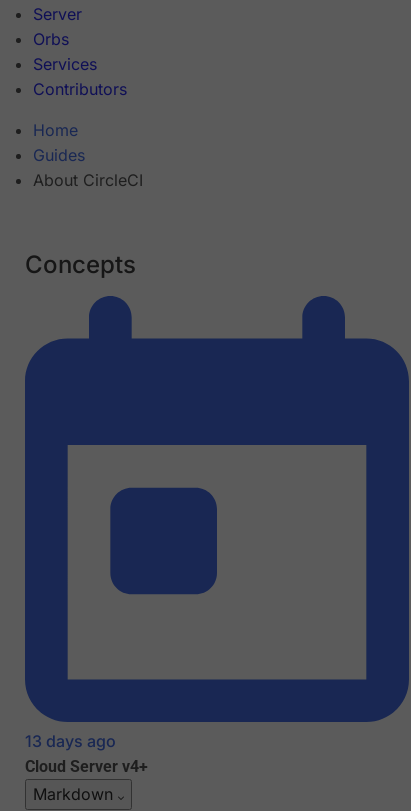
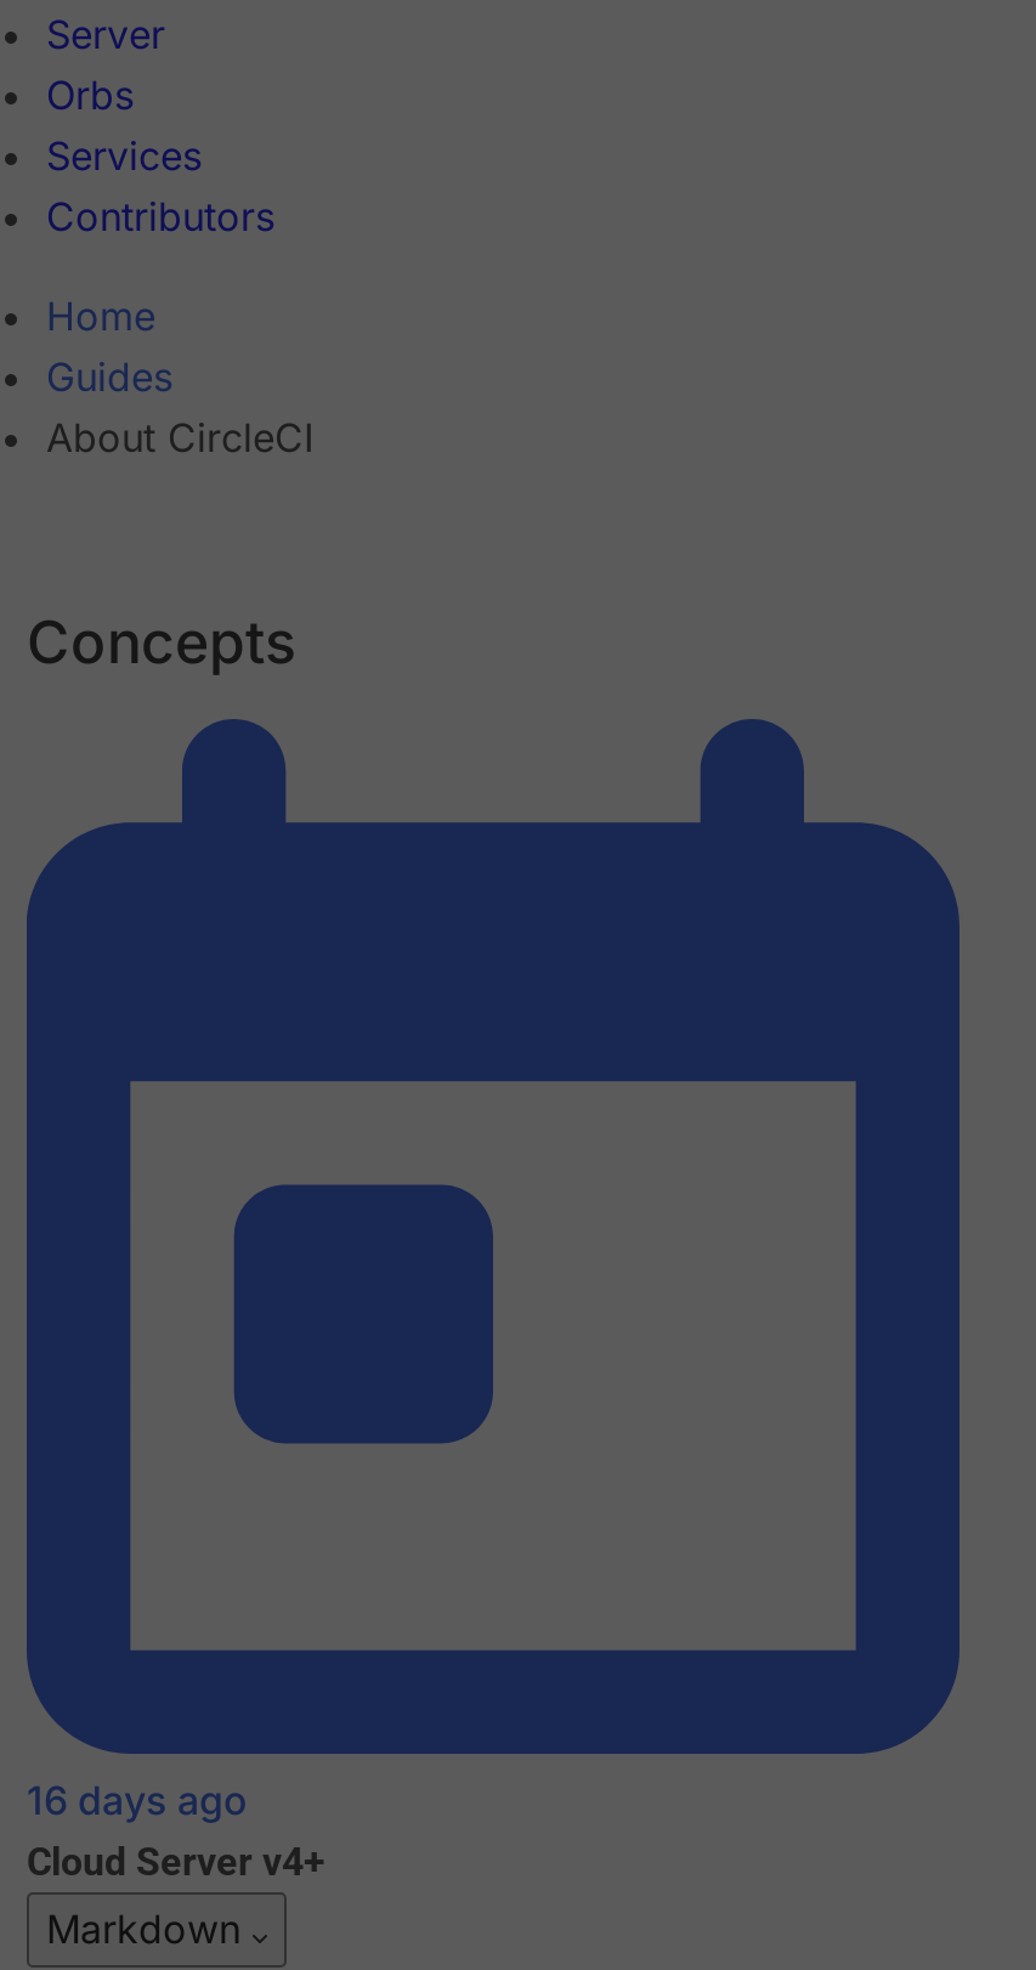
- 13 days ago
+ 16 days ago
